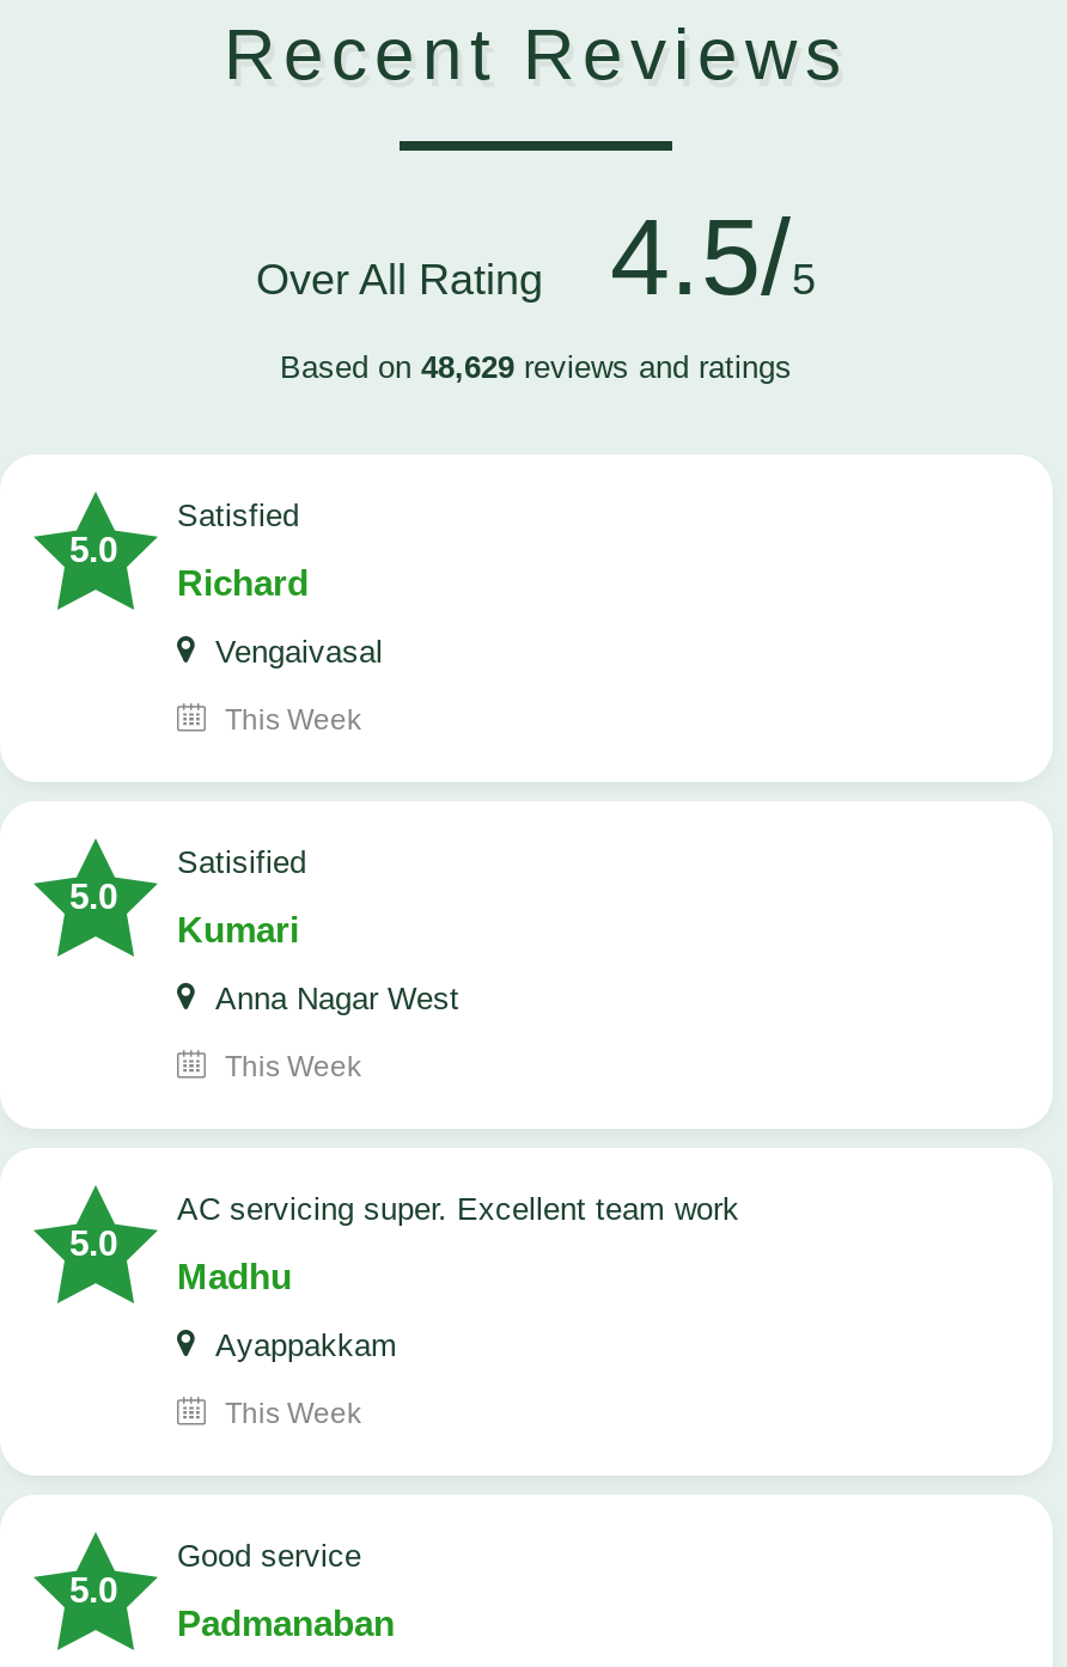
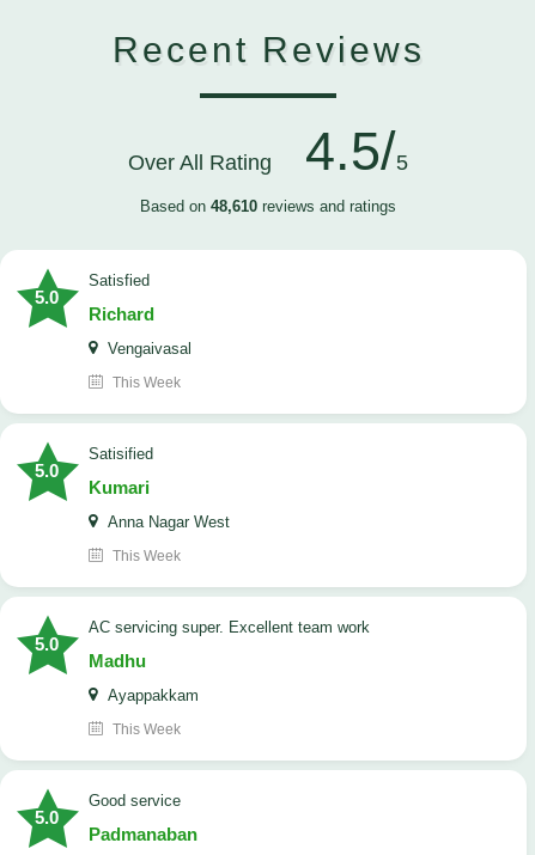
- Based on 48,629 reviews and ratings
+ Based on 48,610 reviews and ratings
